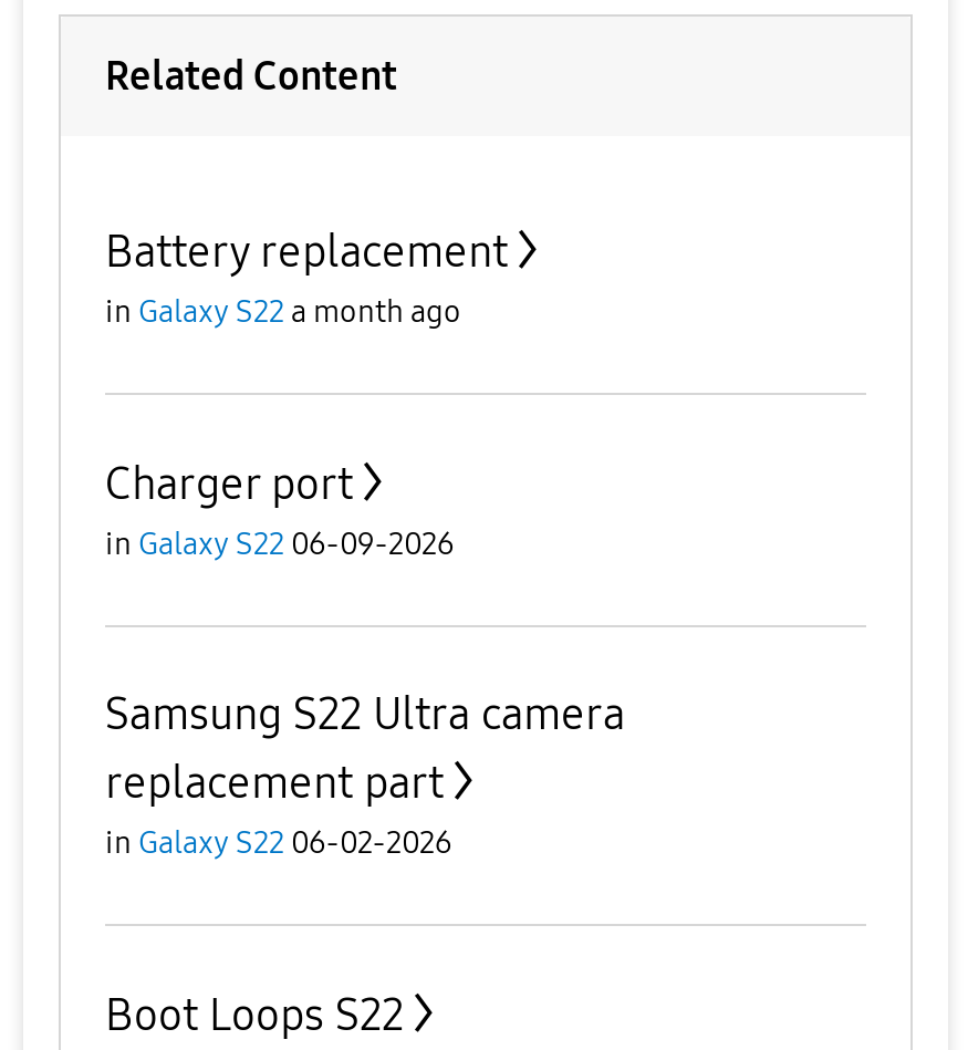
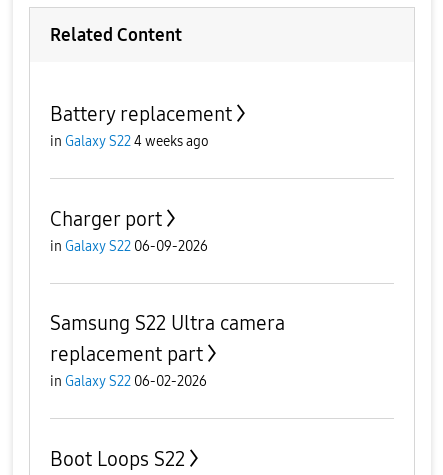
- in Galaxy S22 a month ago
+ in Galaxy S22 4 weeks ago
